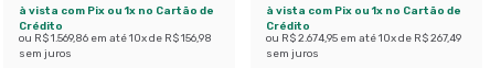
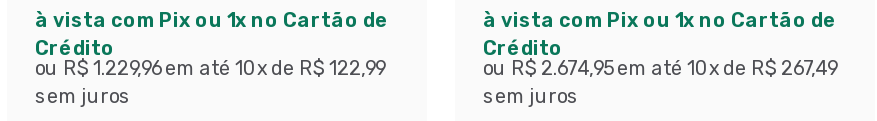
- ou R$ 1.569,86 em até 10 x de R$ 156,98
+ ou R$ 1.229,96 em até 10 x de R$ 122,99
